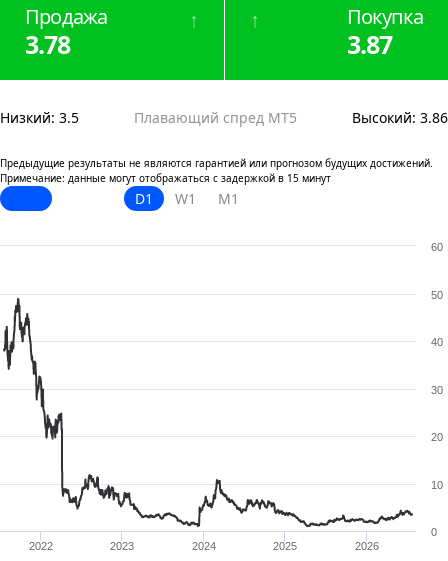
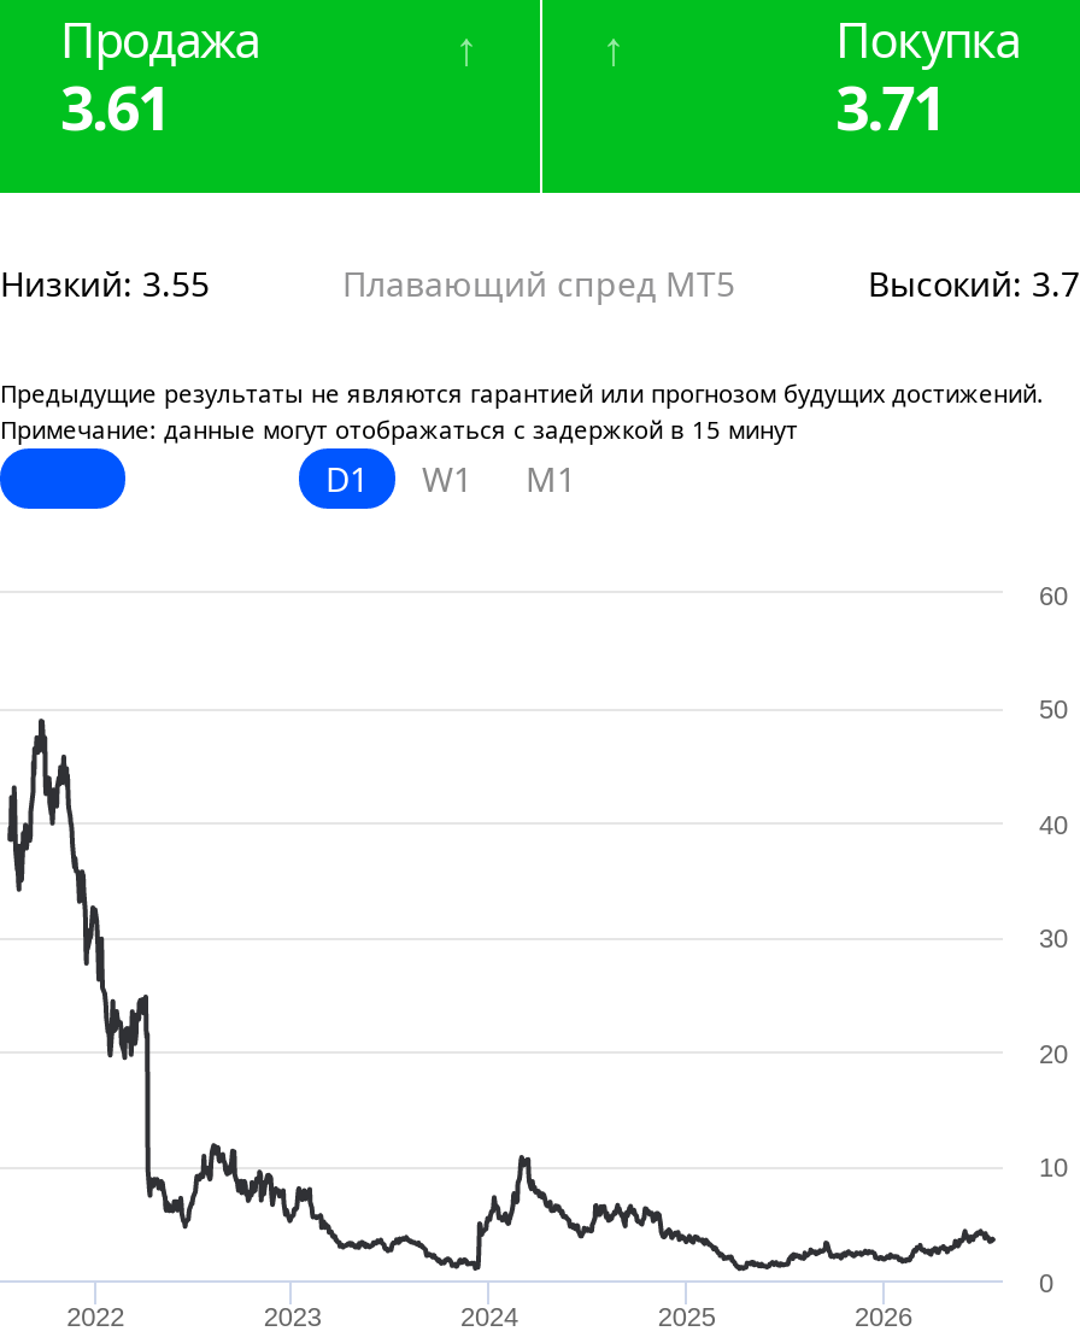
- 3.78
+ 3.61

- 3.87
+ 3.71

- Низкий: 3.5
+ Низкий: 3.55

- Высокий: 3.86
+ Высокий: 3.7
